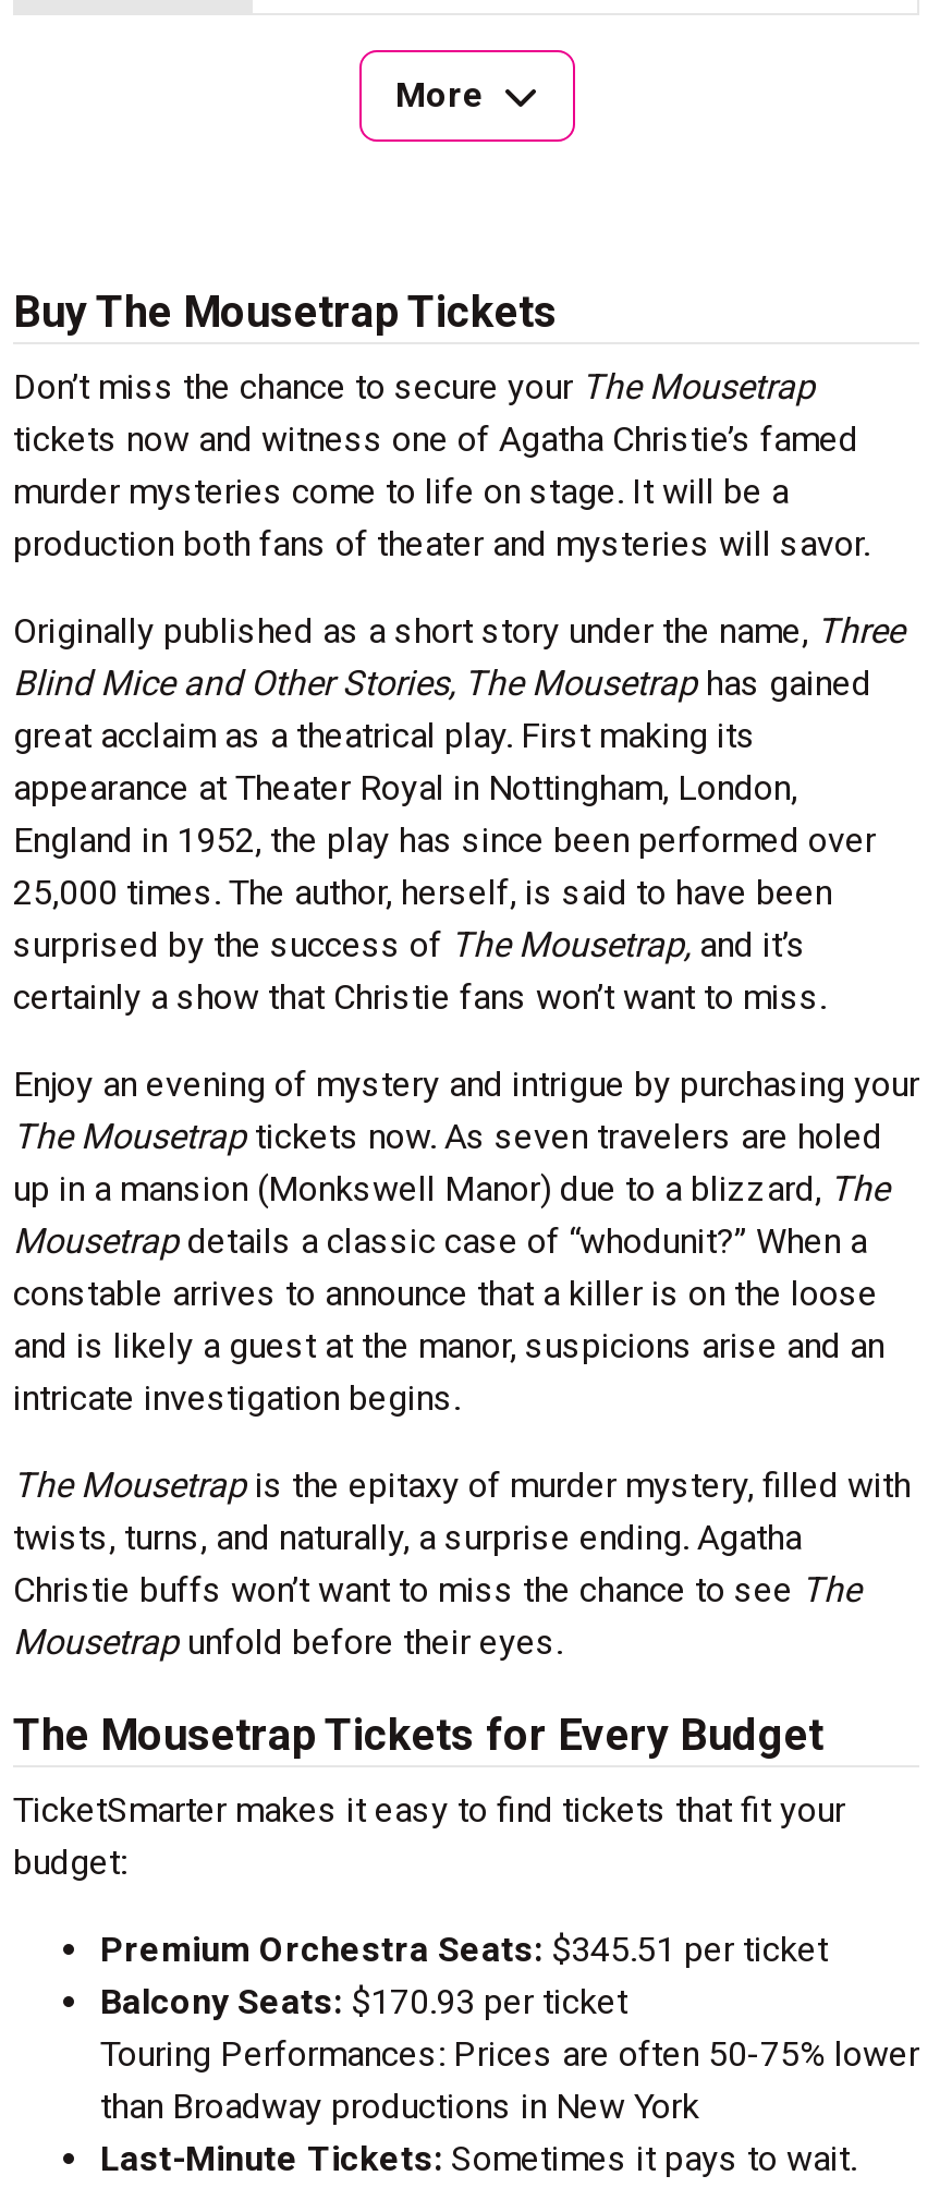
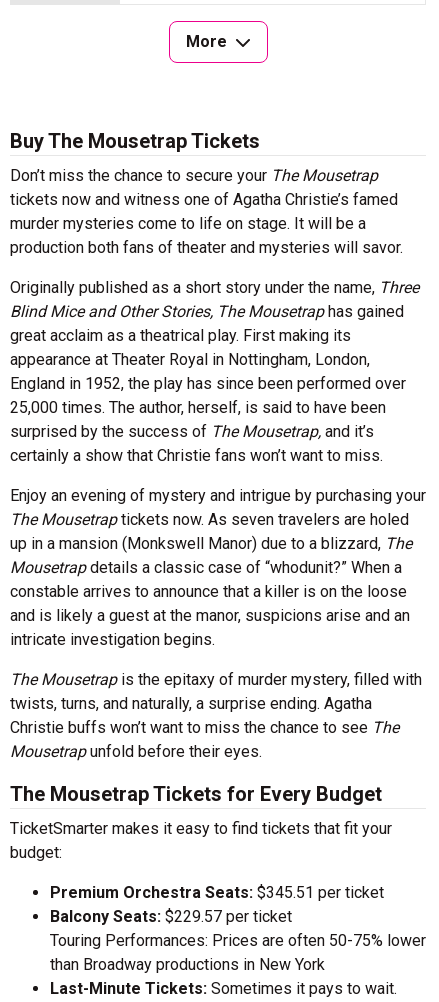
- Balcony Seats: $170.93 per ticket
+ Balcony Seats: $229.57 per ticket
